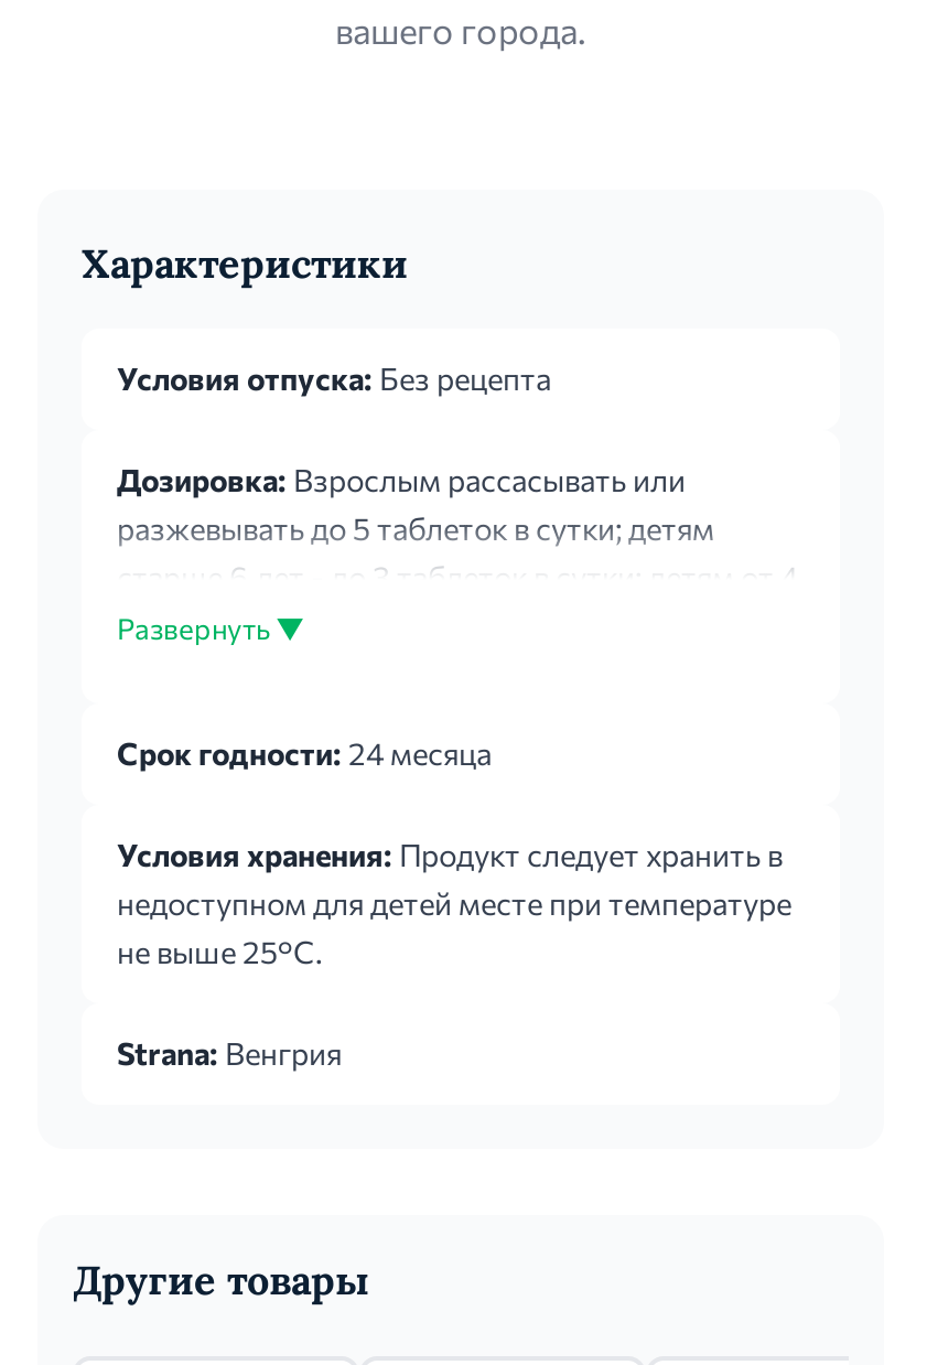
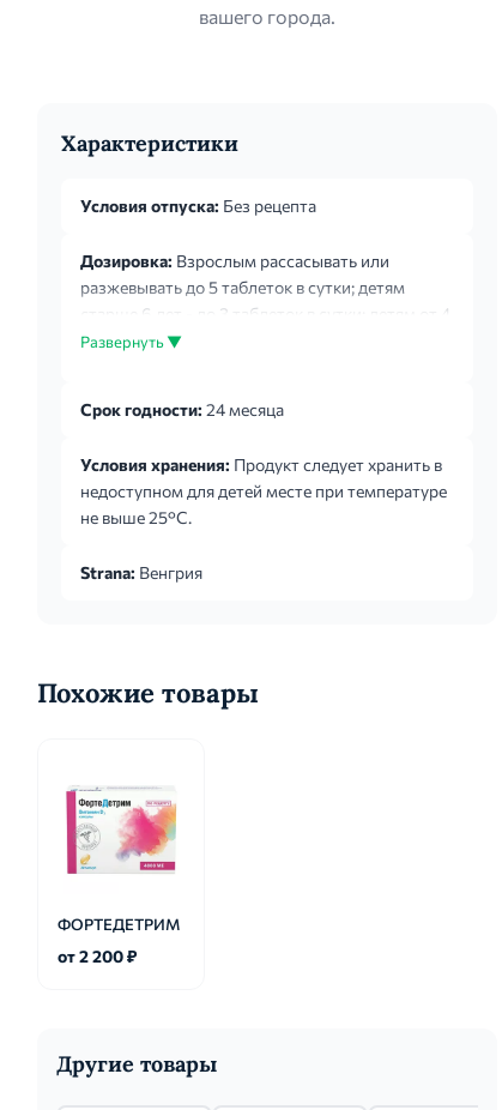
+ Похожие товары

+ [image]
+ ФОРТЕДЕТРИМ
+ от 2 200 ₽
